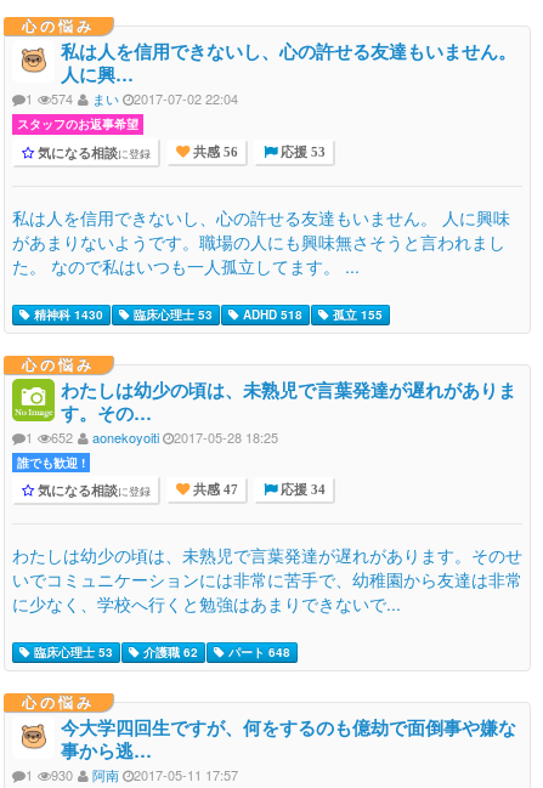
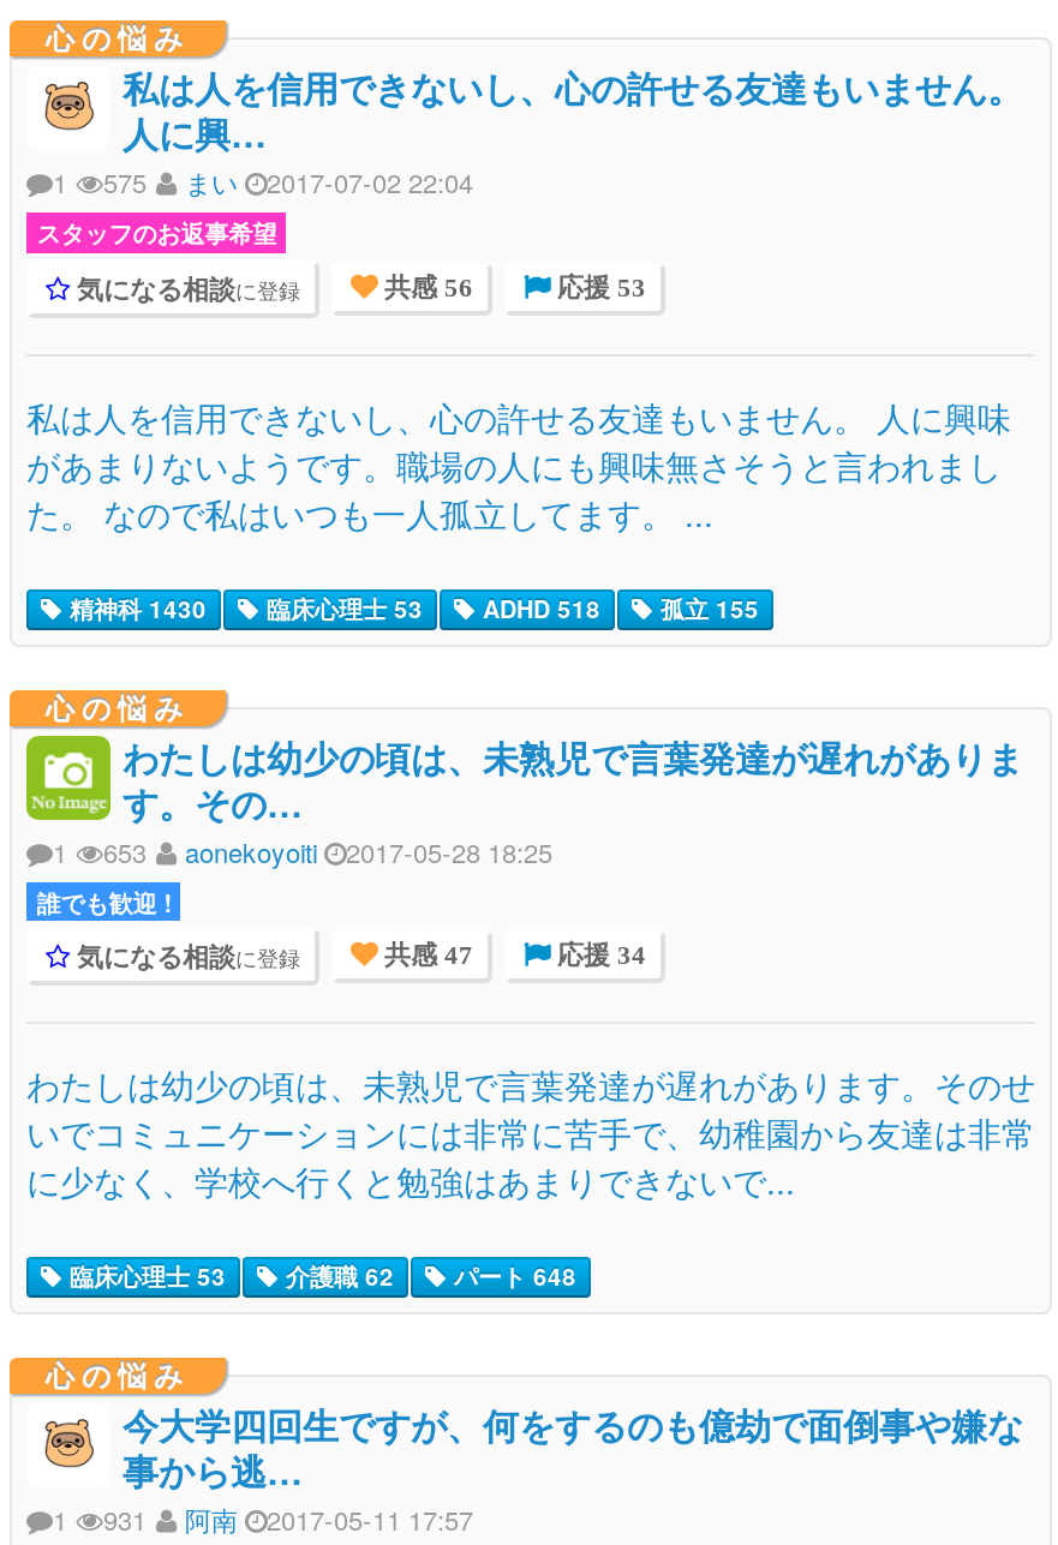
- 1 574 まい 2017-07-02 22:04
+ 1 575 まい 2017-07-02 22:04

- 1 652 aonekoyoiti 2017-05-28 18:25
+ 1 653 aonekoyoiti 2017-05-28 18:25

- 1 930 阿南 2017-05-11 17:57
+ 1 931 阿南 2017-05-11 17:57
